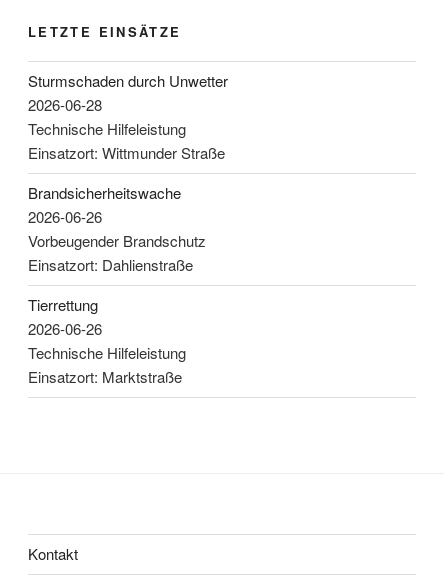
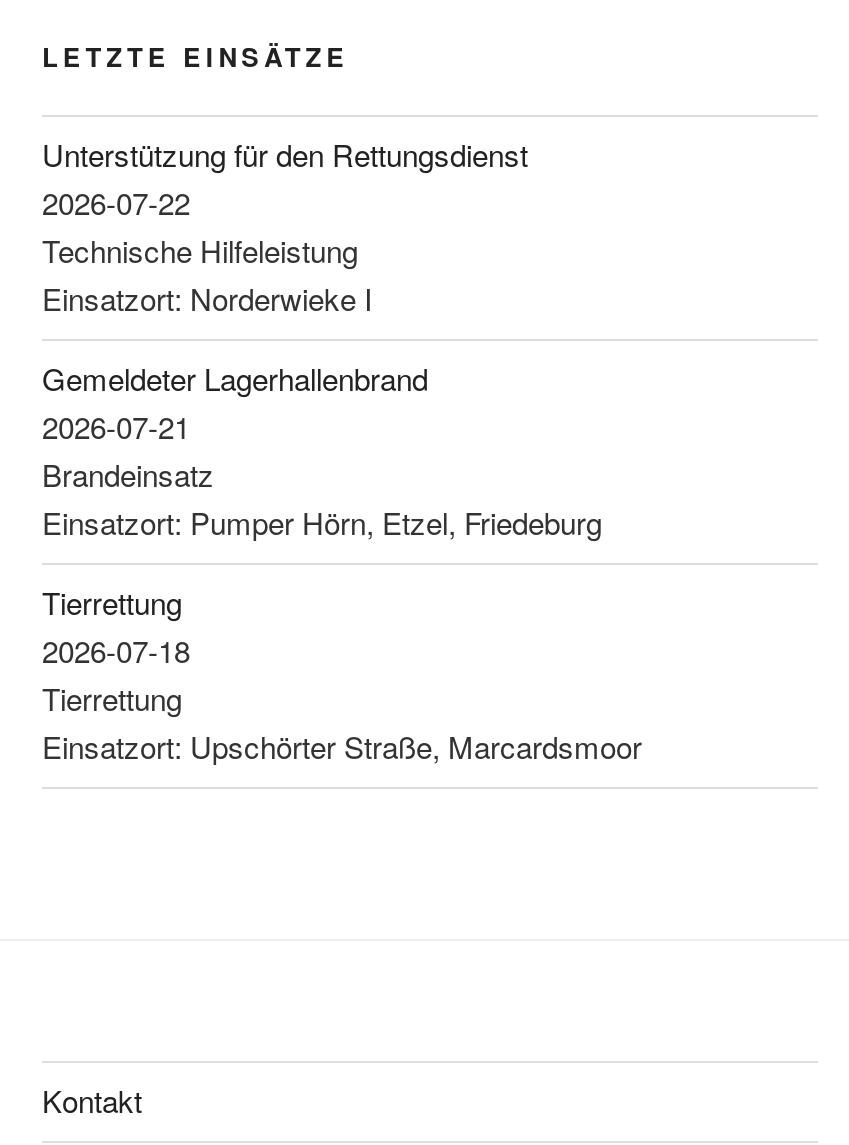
- Sturmschaden durch Unwetter
- 2026-06-28
+ Unterstützung für den Rettungsdienst
+ 2026-07-22

- Einsatzort: Wittmunder Straße
+ Einsatzort: Norderwieke I

- Brandsicherheitswache
- 2026-06-26
- Vorbeugender Brandschutz
- Einsatzort: Dahlienstraße
+ Gemeldeter Lagerhallenbrand
+ 2026-07-21
+ Brandeinsatz
+ Einsatzort: Pumper Hörn, Etzel, Friedeburg

- 2026-06-26
- Technische Hilfeleistung
- Einsatzort: Marktstraße
+ 2026-07-18
+ Tierrettung
+ Einsatzort: Upschörter Straße, Marcardsmoor
